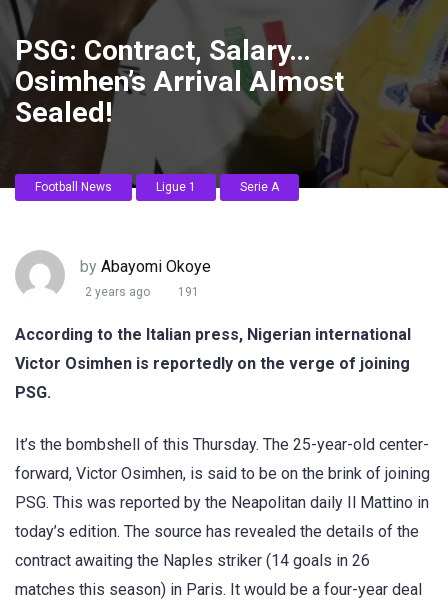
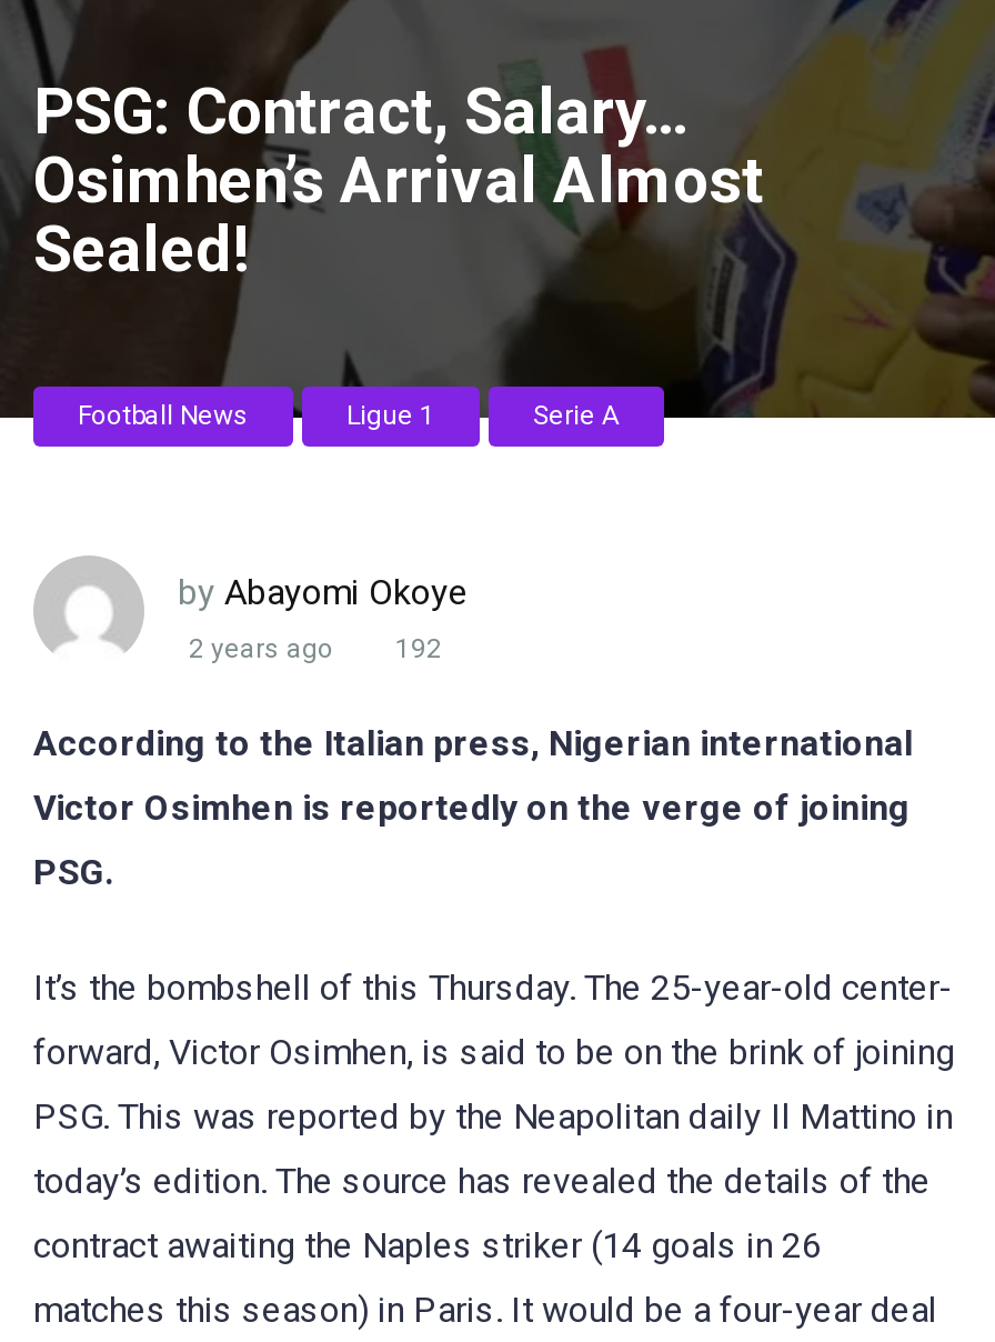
- 2 years ago 191
+ 2 years ago 192
